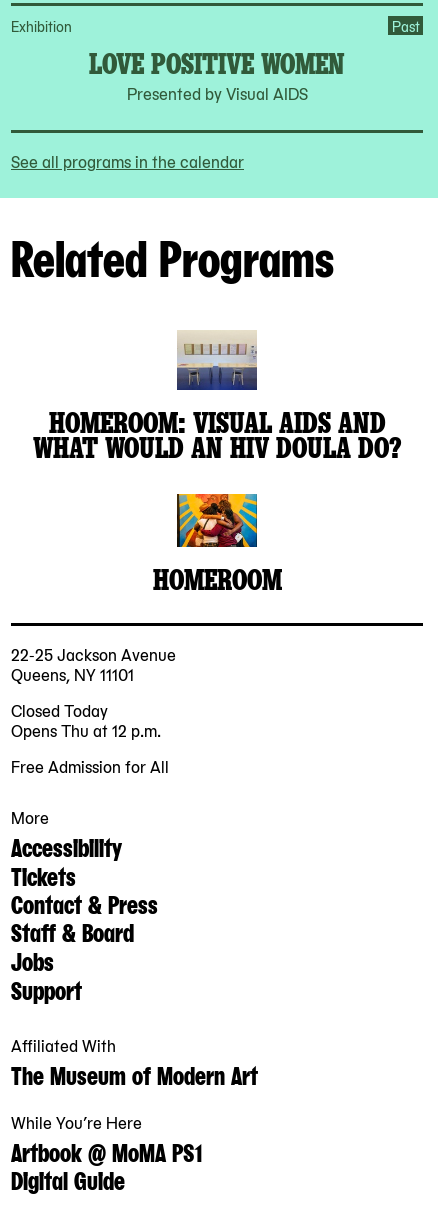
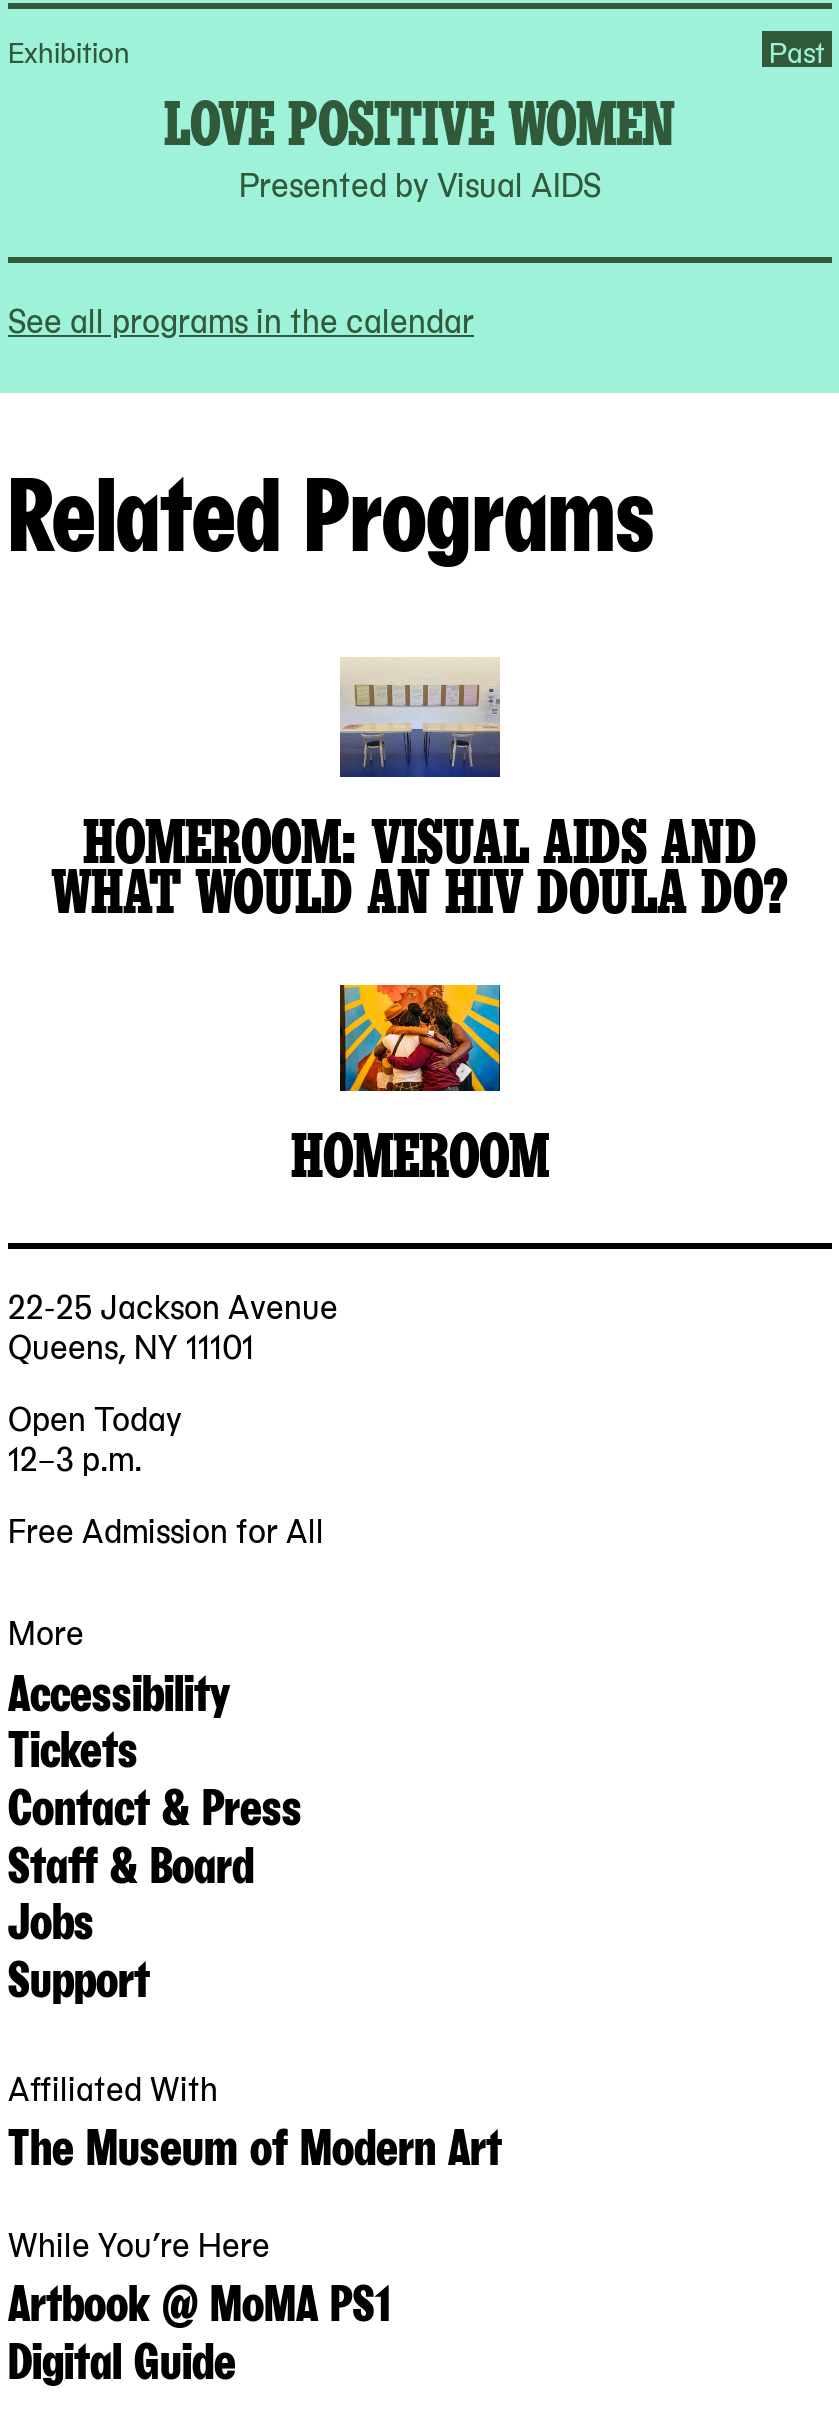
- Closed Today
- Opens Thu at 12 p.m.
+ Open Today
+ 12–3 p.m.
